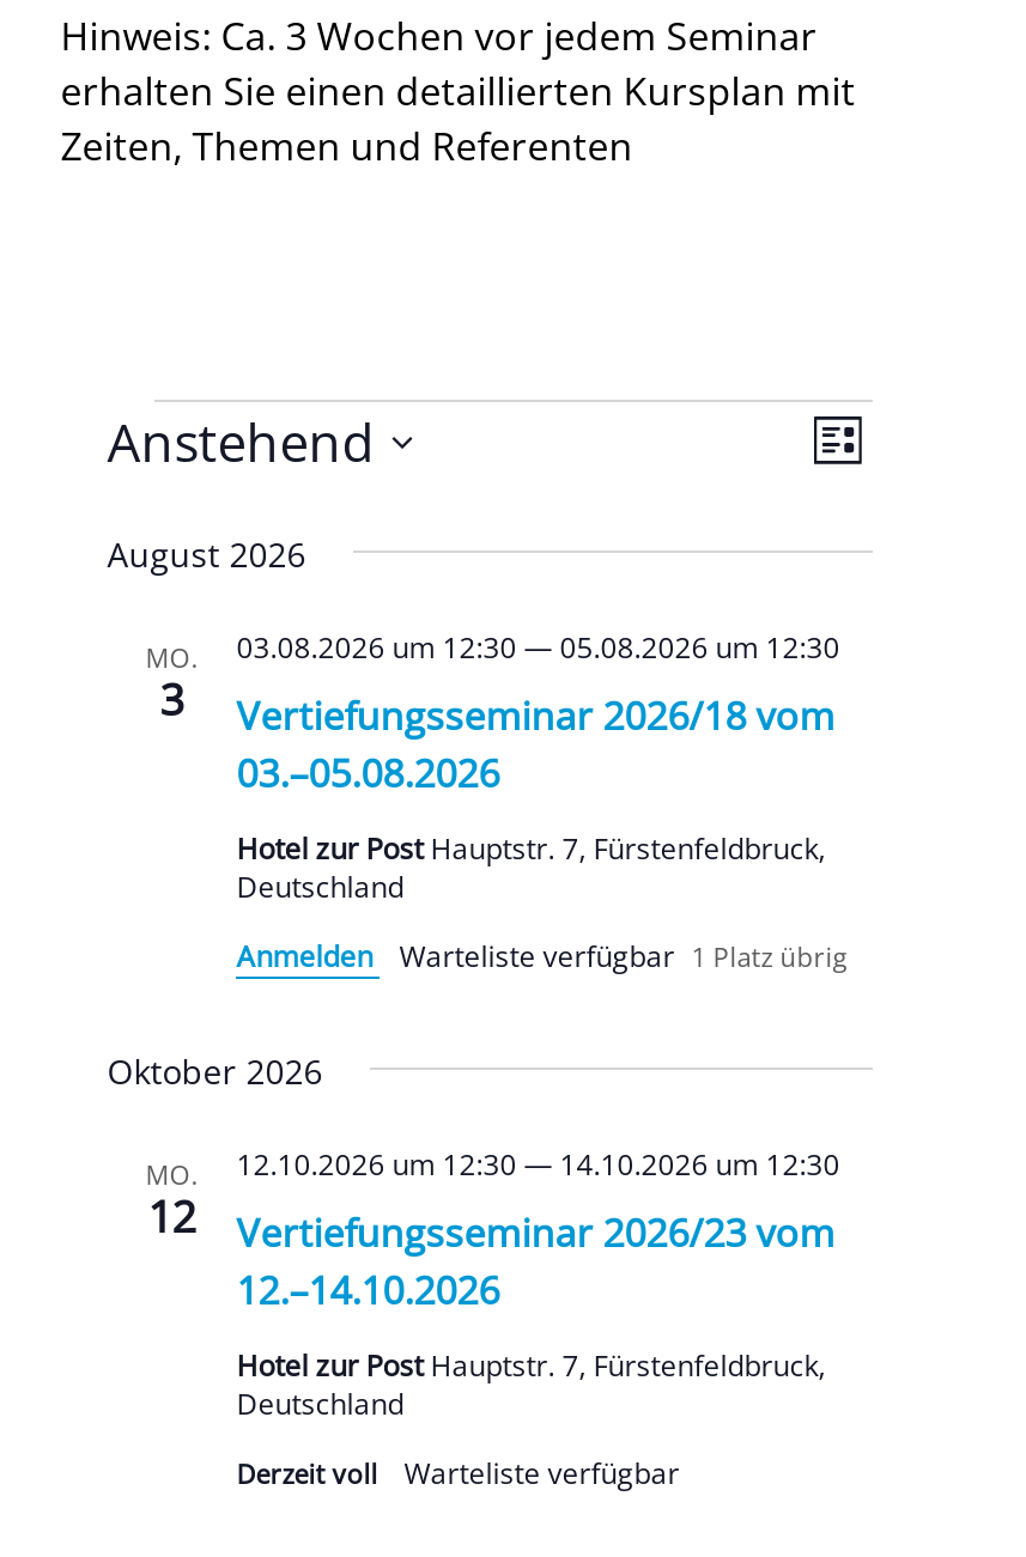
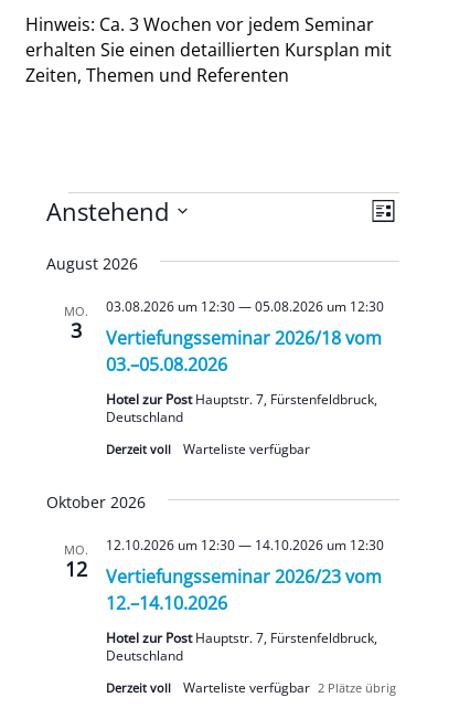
- Anmelden
- 1 Platz übrig
+ Derzeit voll

+ 2 Plätze übrig
